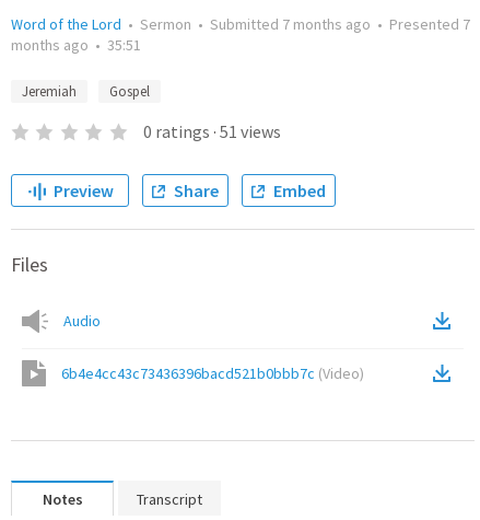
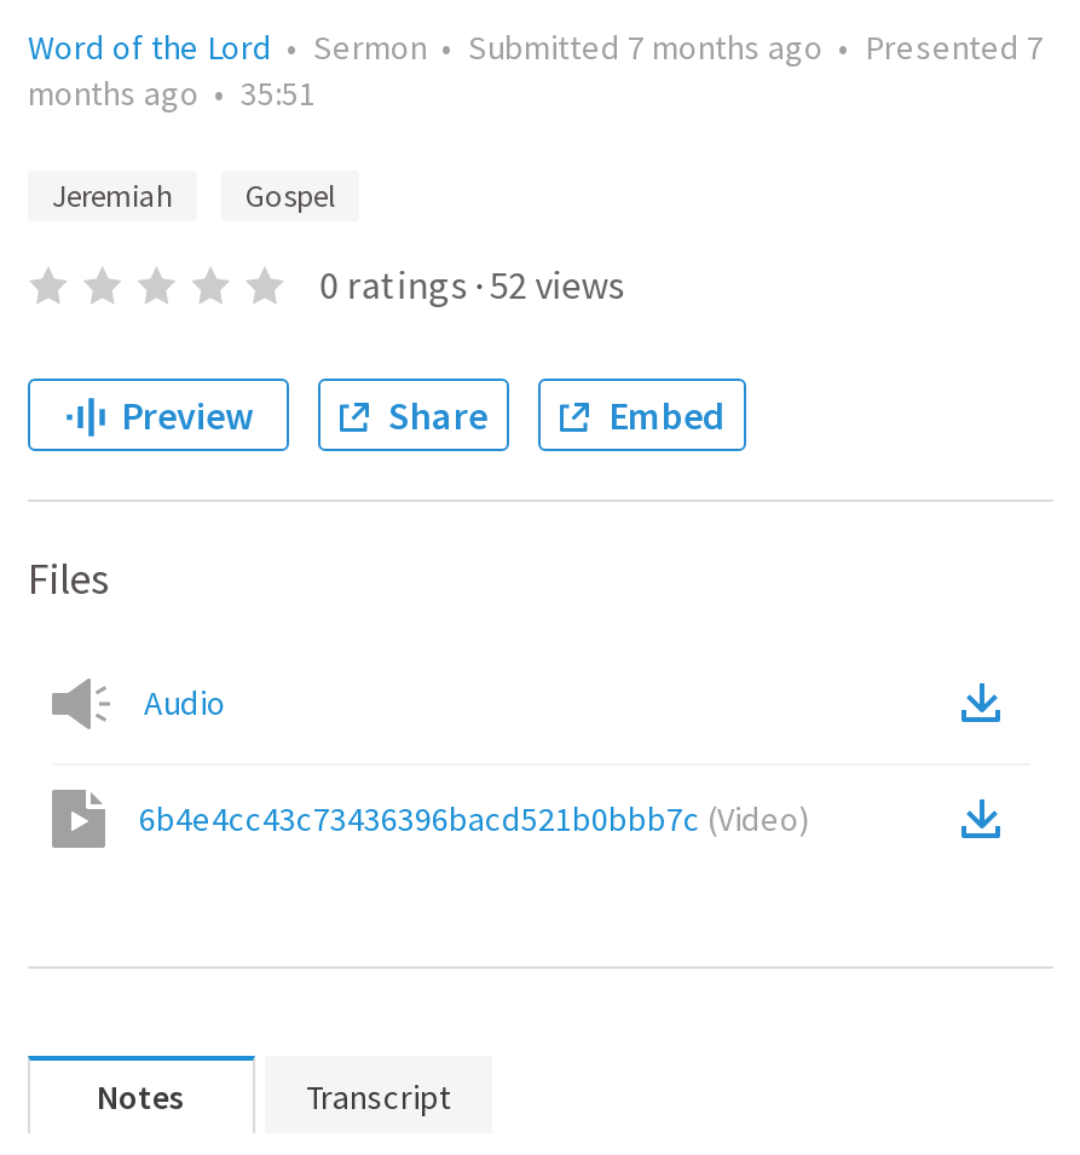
- 0 ratings · 51 views
+ 0 ratings · 52 views
